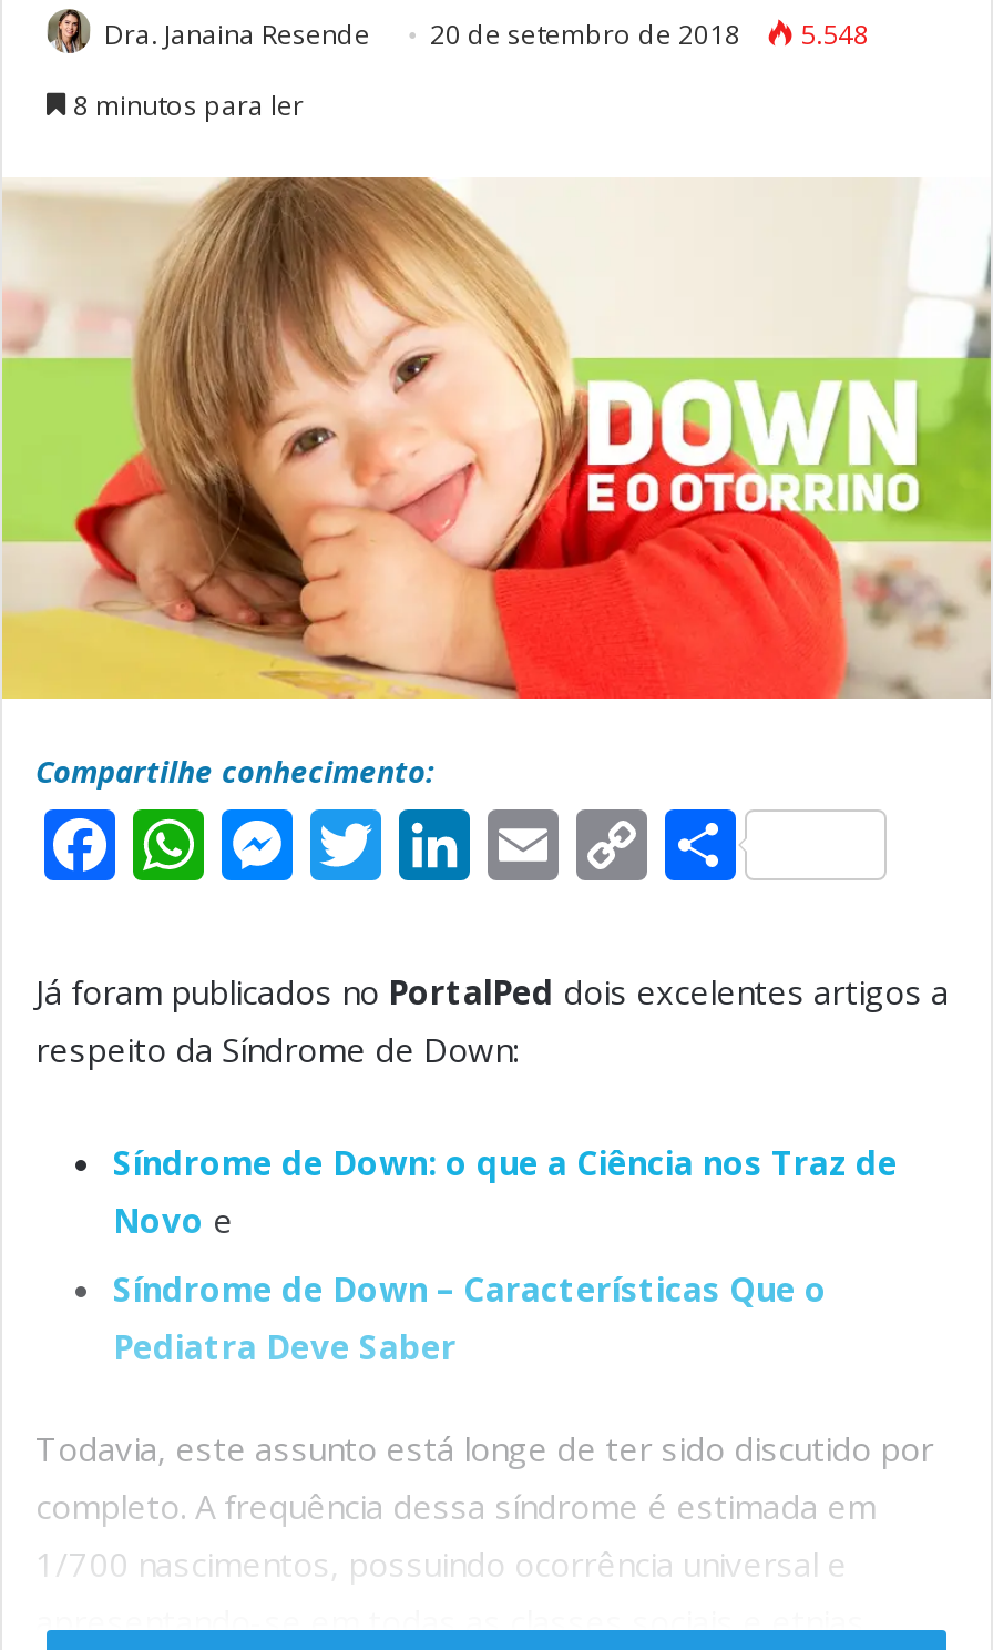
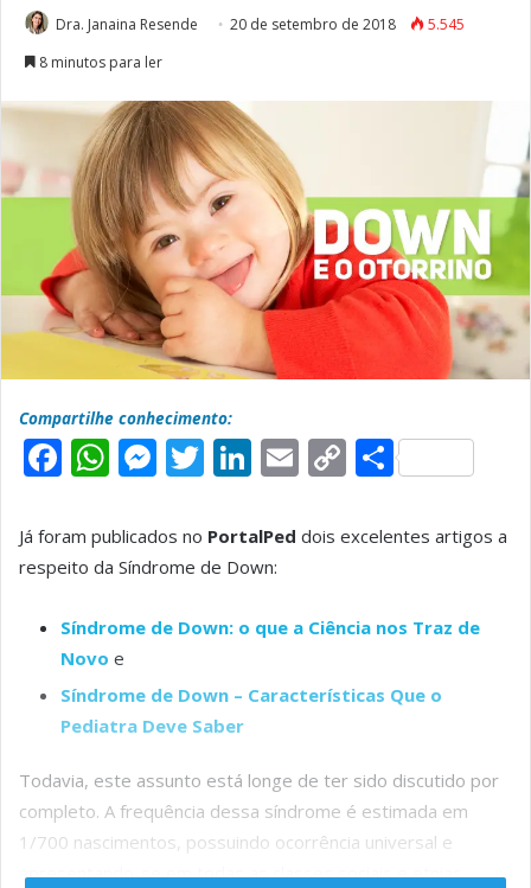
- Dra. Janaina Resende 20 de setembro de 2018 5.548
+ Dra. Janaina Resende 20 de setembro de 2018 5.545
